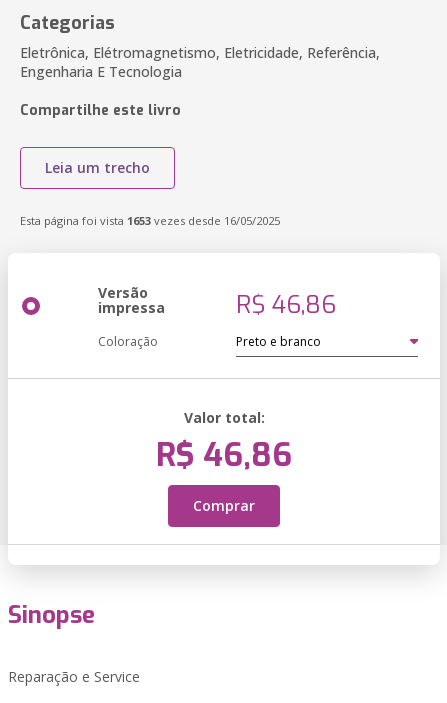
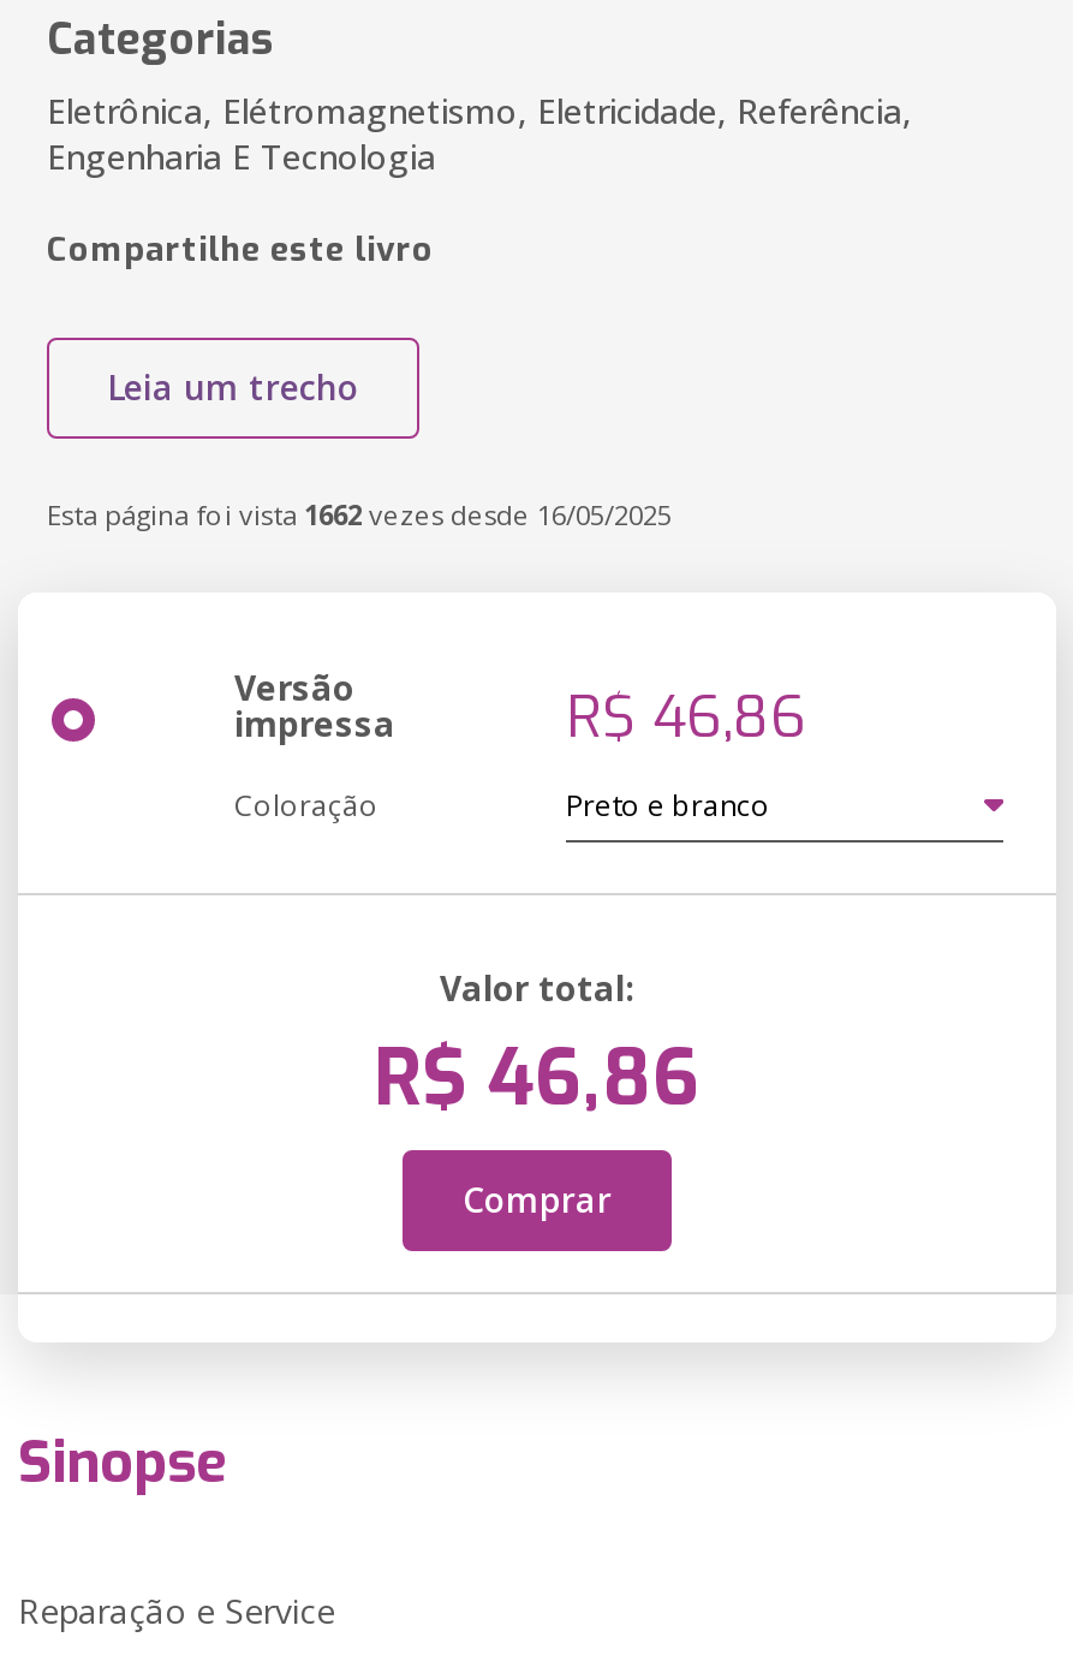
- Esta página foi vista 1653 vezes desde 16/05/2025
+ Esta página foi vista 1662 vezes desde 16/05/2025
